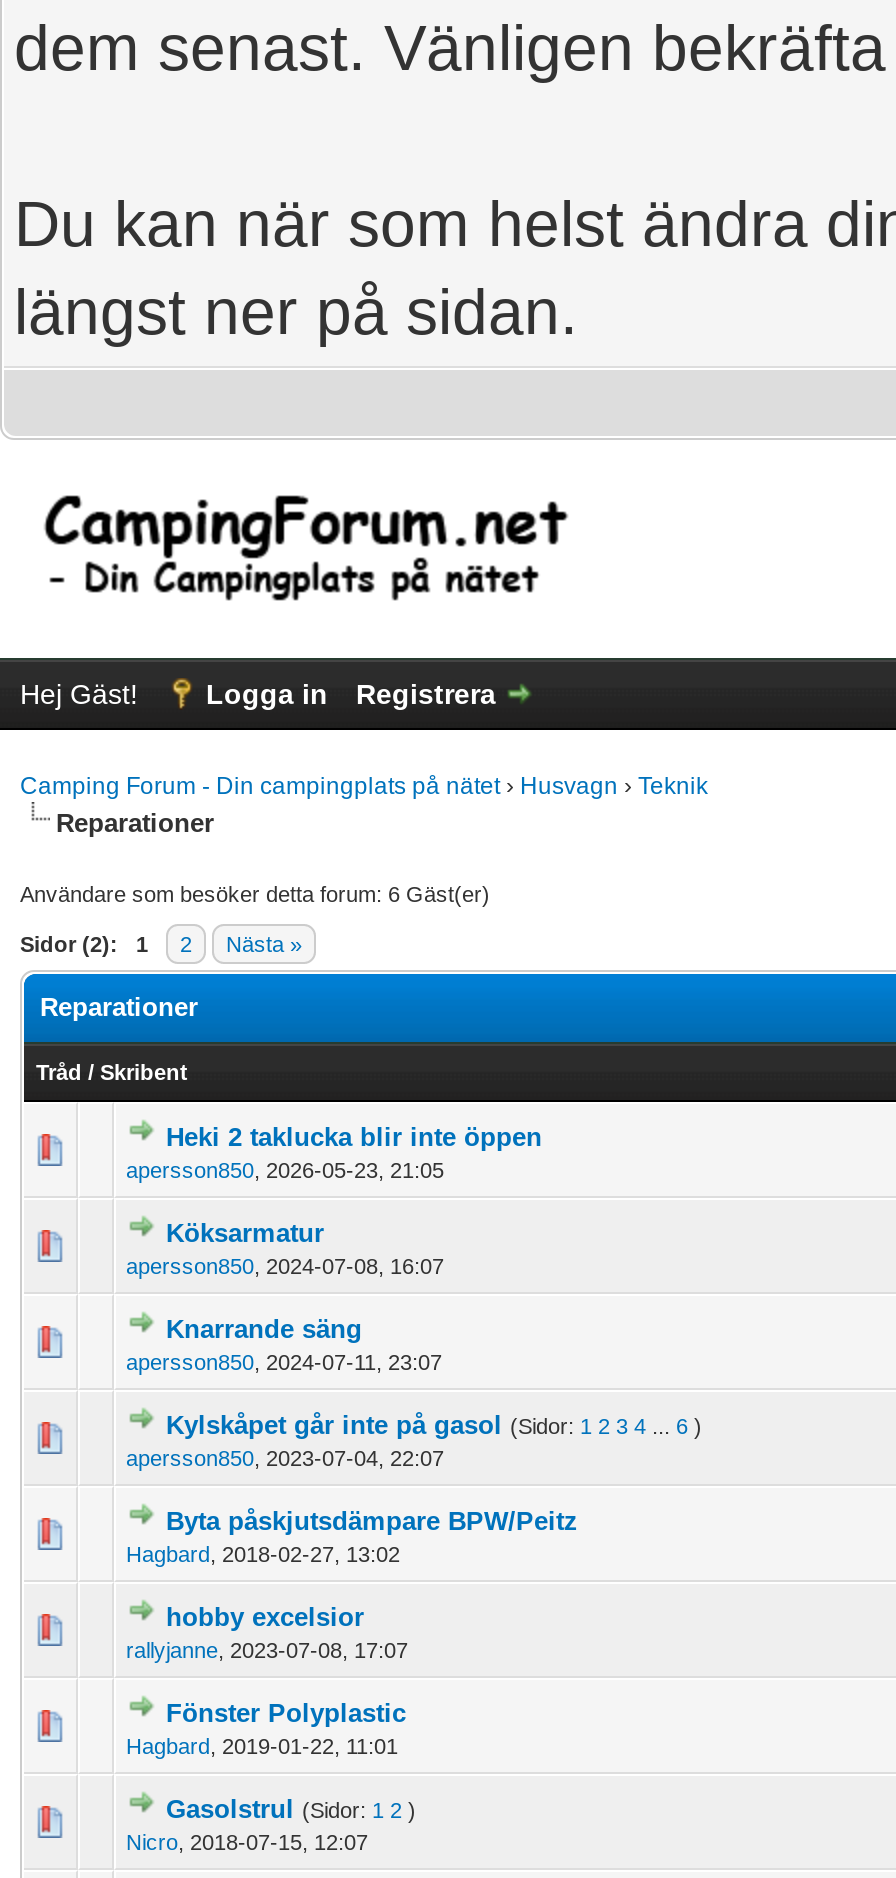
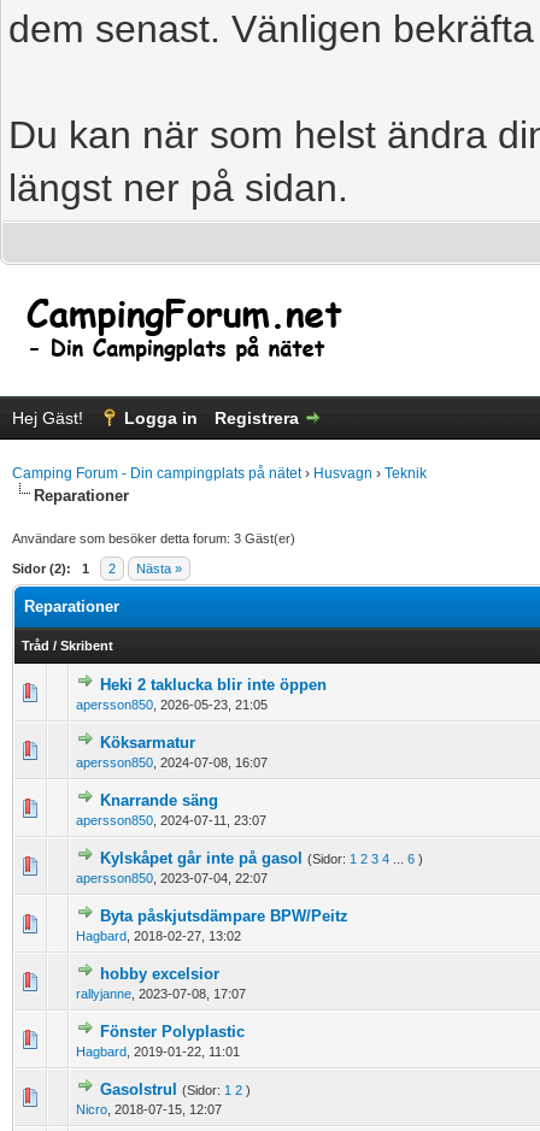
- Användare som besöker detta forum: 6 Gäst(er)
+ Användare som besöker detta forum: 3 Gäst(er)
